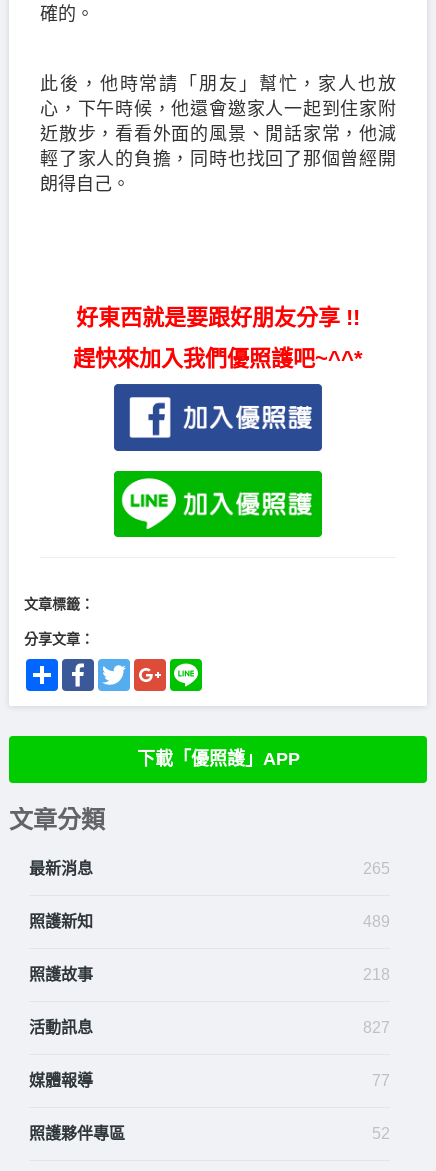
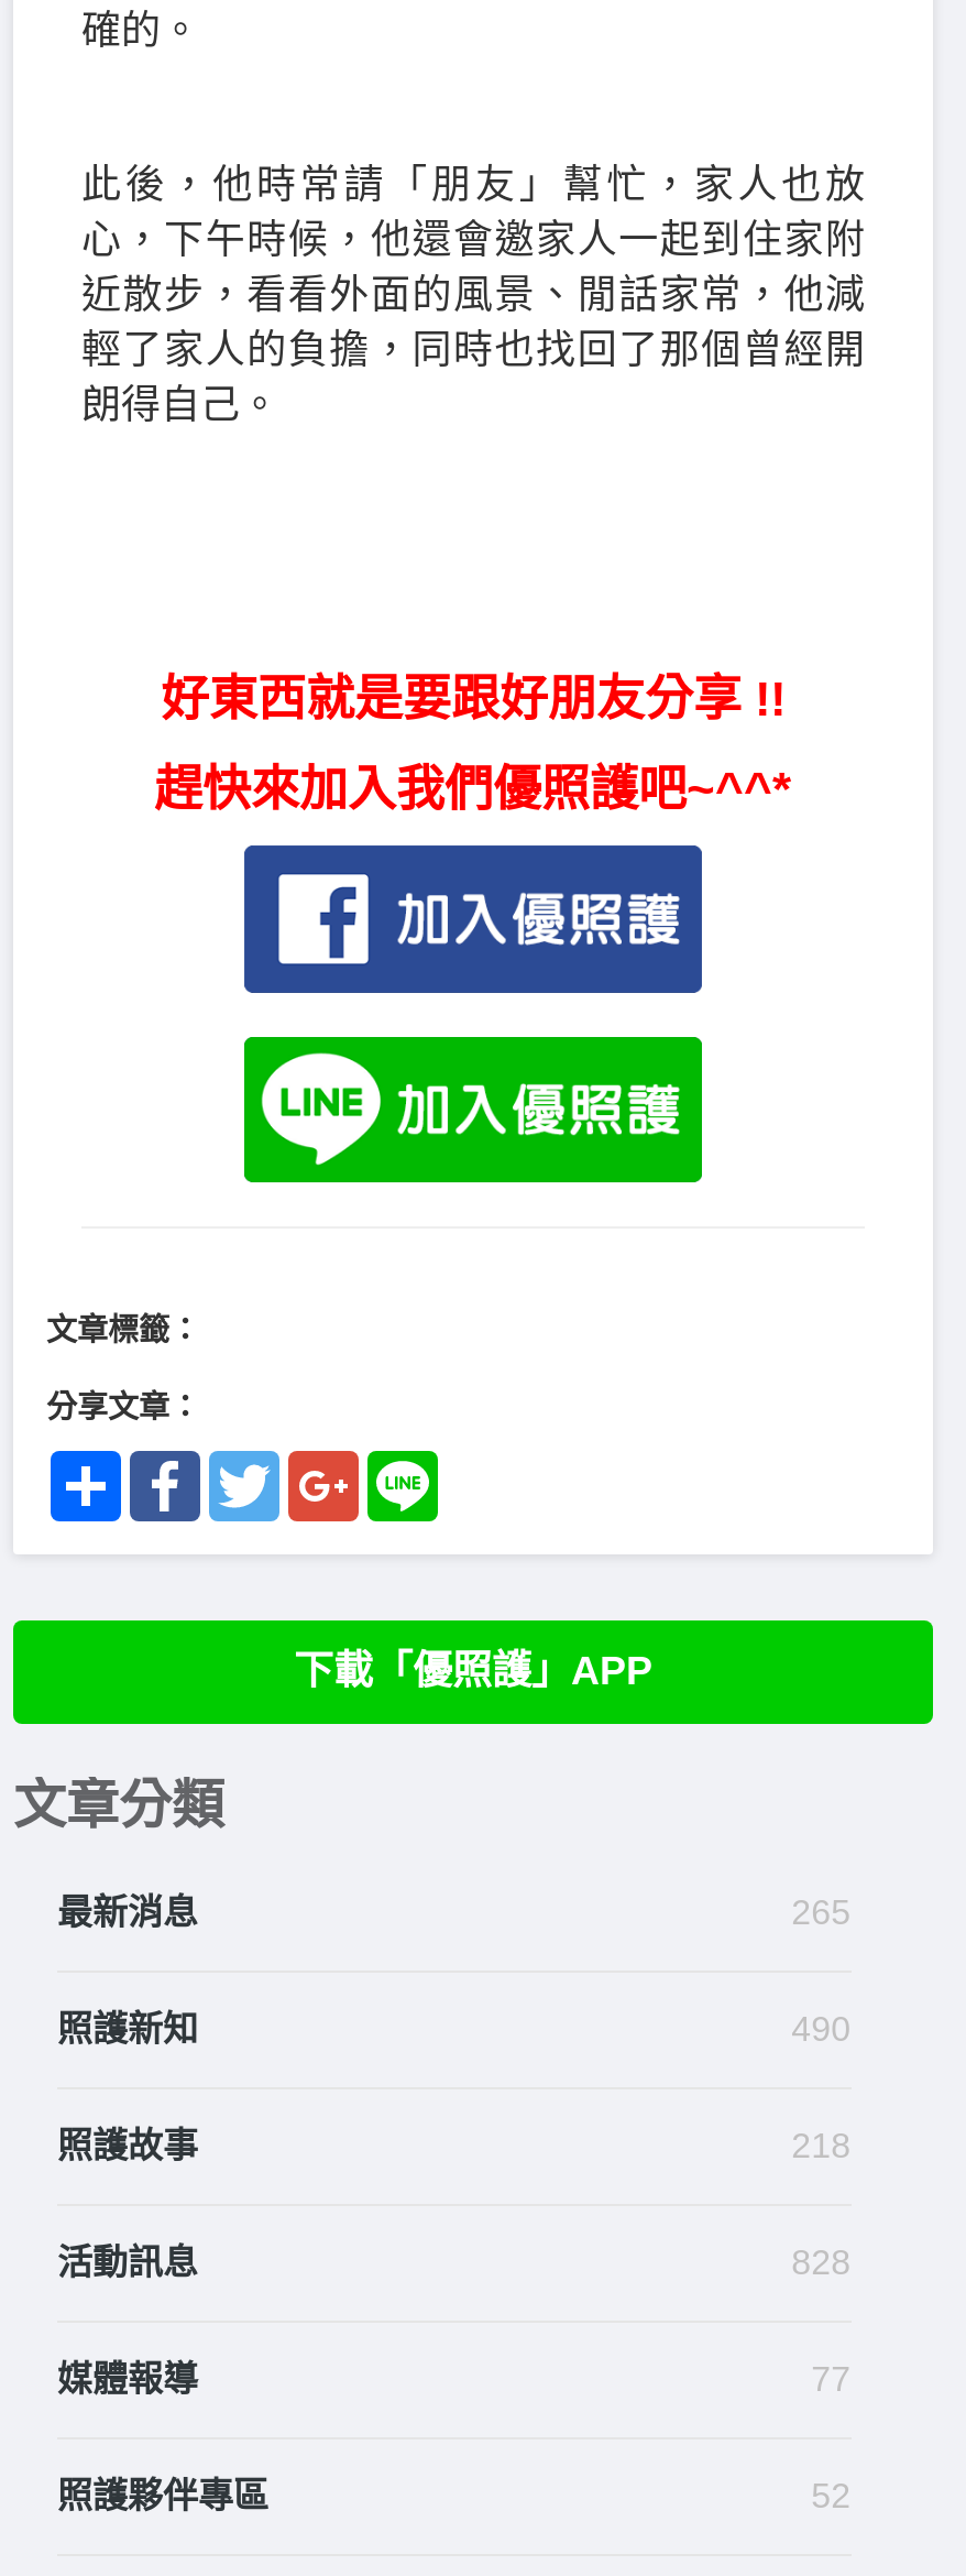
- 489
+ 490

- 827
+ 828
